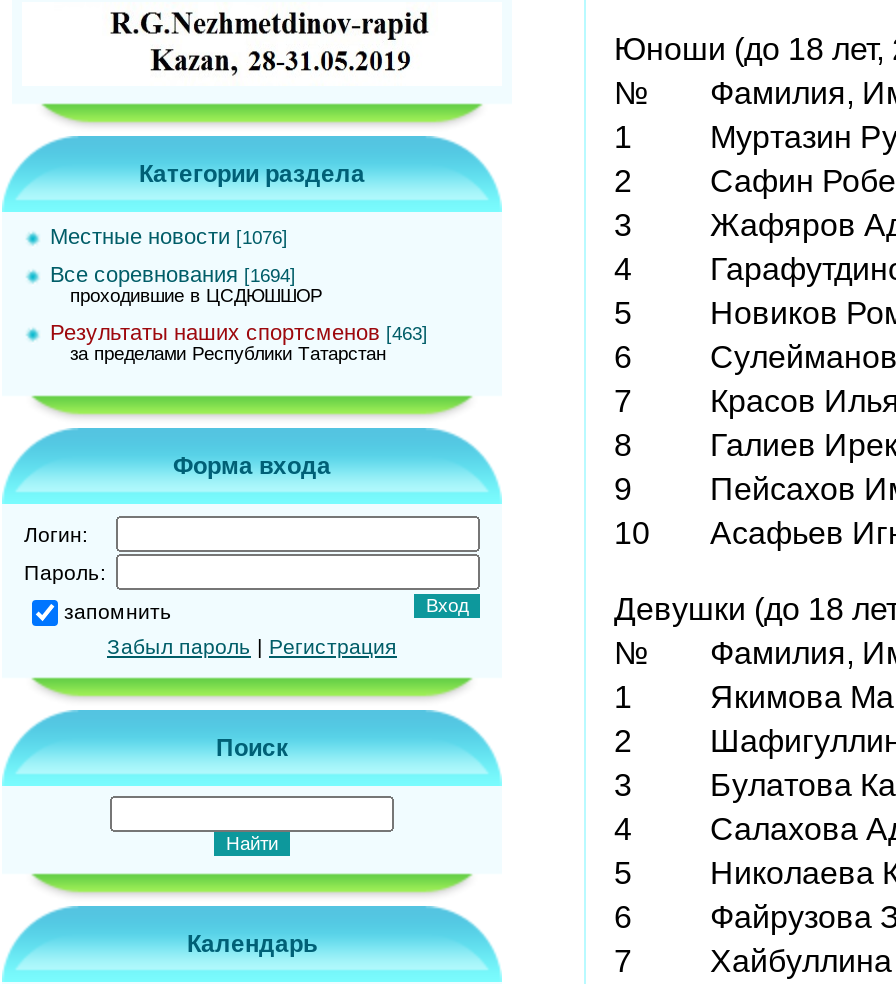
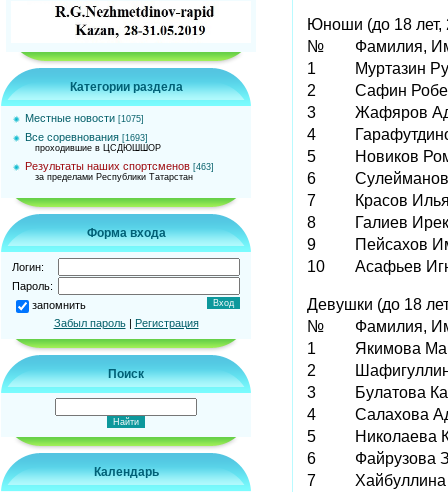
- Местные новости [1076]
+ Местные новости [1075]

- Все соревнования [1694]
+ Все соревнования [1693]
